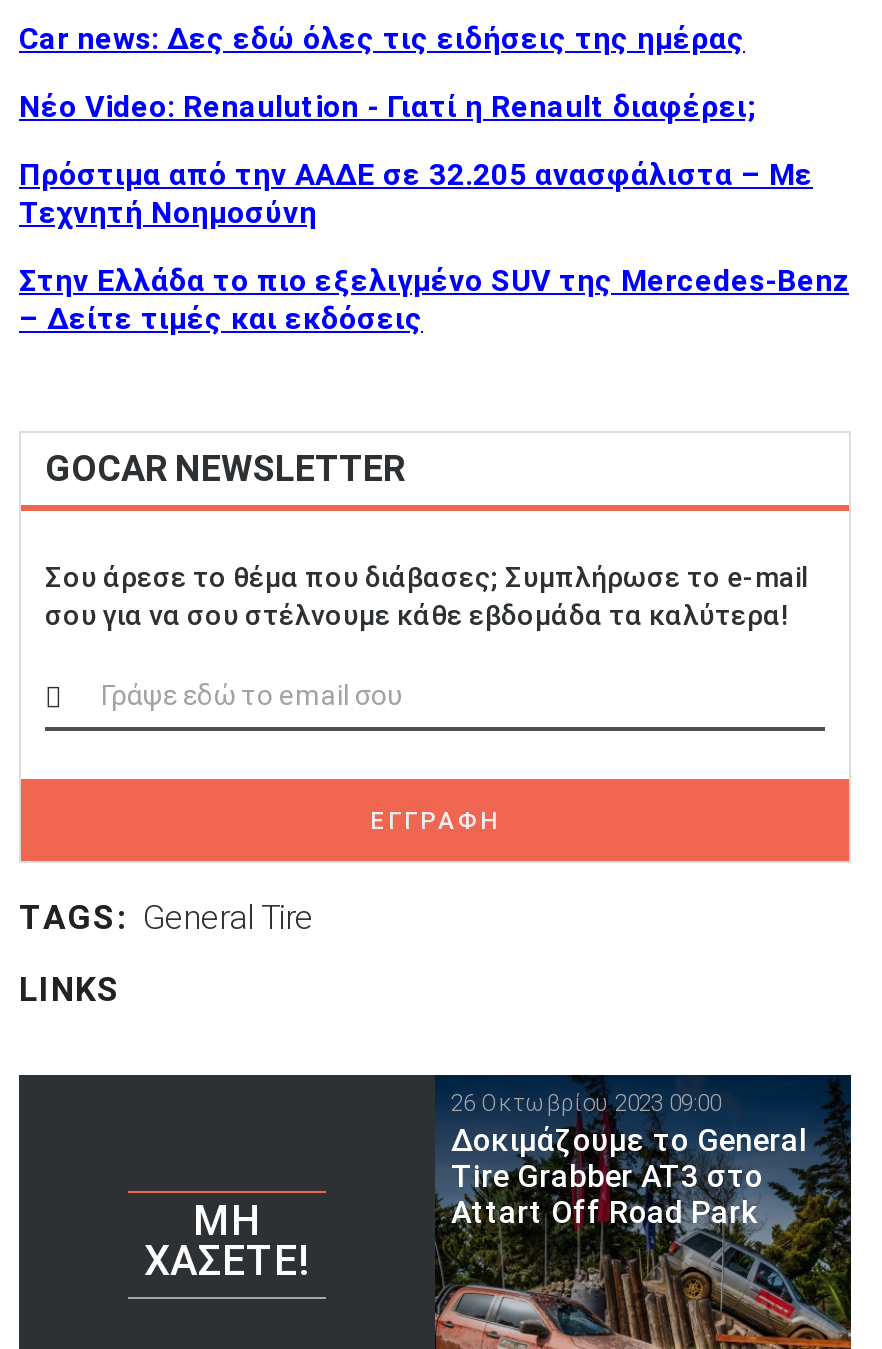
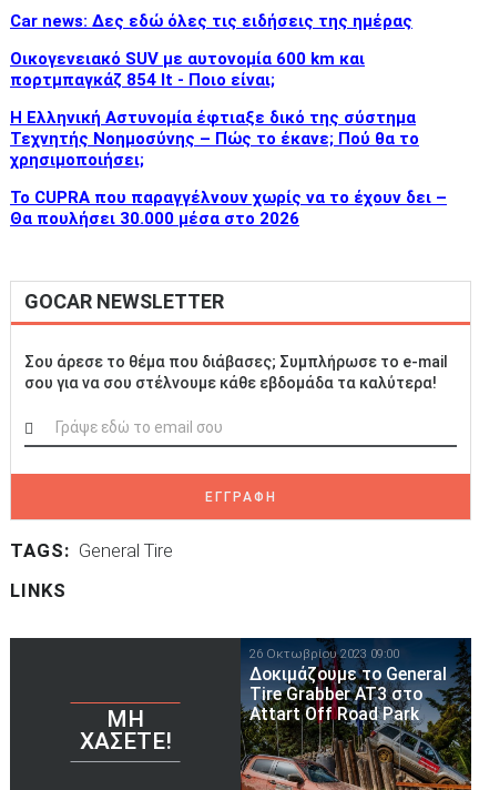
- Νέο Video: Renaulution - Γιατί η Renault διαφέρει;
+ Οικογενειακό SUV με αυτονομία 600 km και
+ πορτμπαγκάζ 854 lt - Ποιο είναι;

- Πρόστιμα από την ΑΑΔΕ σε 32.205 ανασφάλιστα – Με
- Τεχνητή Νοημοσύνη
+ Η Ελληνική Αστυνομία έφτιαξε δικό της σύστημα
+ Τεχνητής Νοημοσύνης – Πώς το έκανε; Πού θα το
+ χρησιμοποιήσει;

- Στην Ελλάδα το πιο εξελιγμένο SUV της Mercedes-Benz
- – Δείτε τιμές και εκδόσεις
+ Το CUPRA που παραγγέλνουν χωρίς να το έχουν δει –
+ Θα πουλήσει 30.000 μέσα στο 2026
